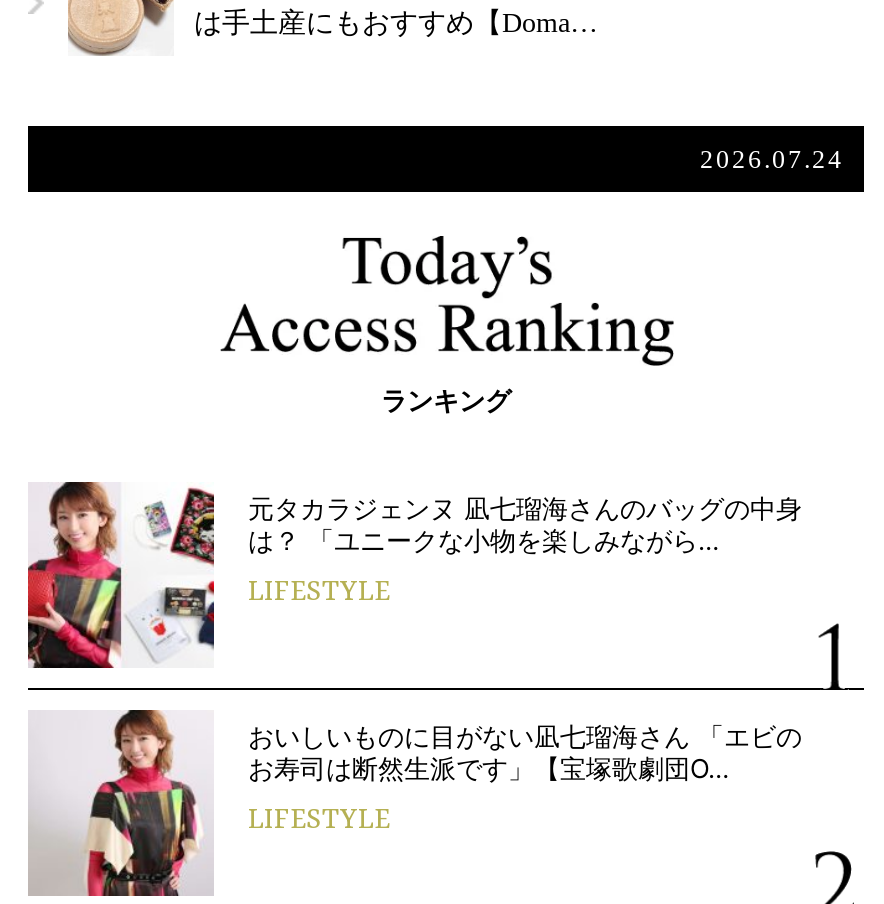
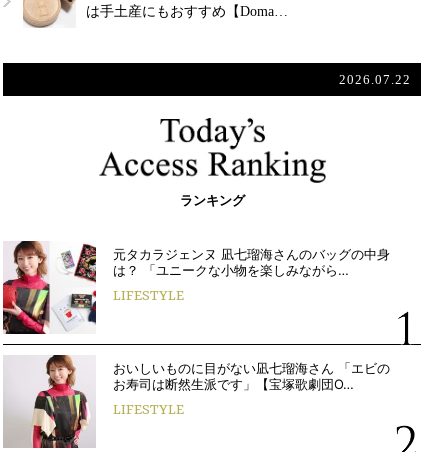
- 2026.07.24
+ 2026.07.22
